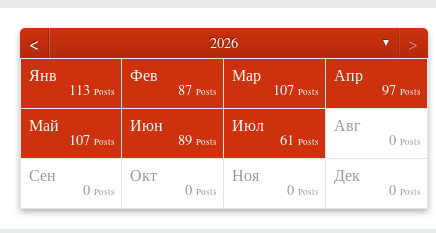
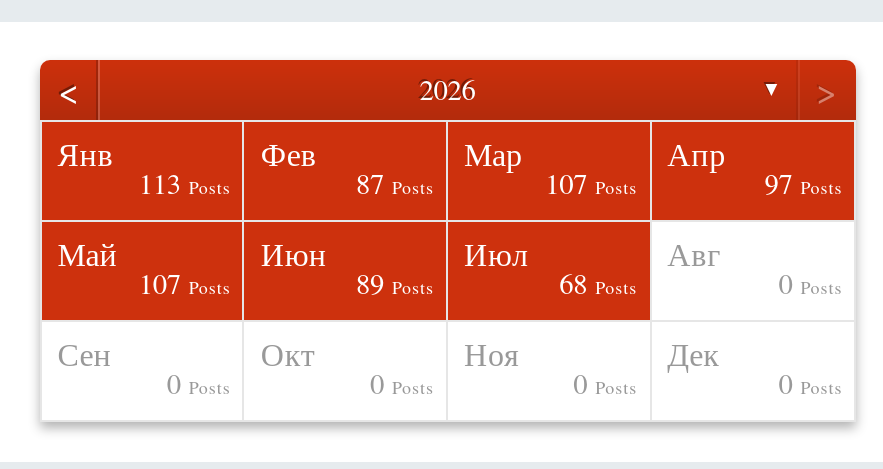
- 61 Posts
+ 68 Posts
